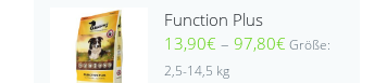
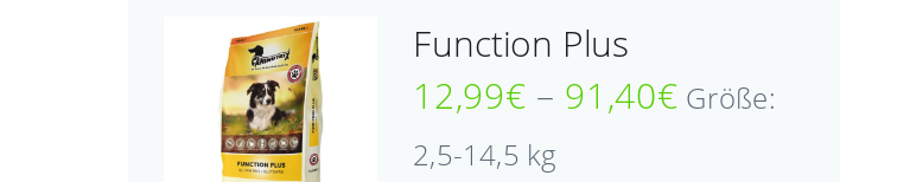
- 13,90€– 97,80€Größe:
+ 12,99€– 91,40€Größe:
